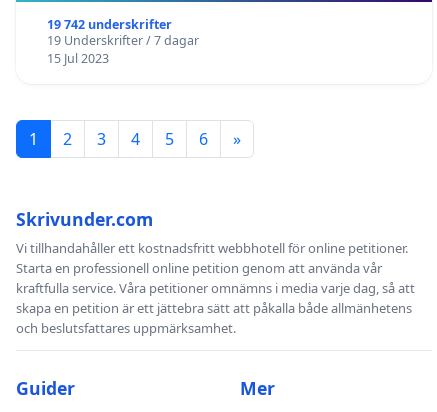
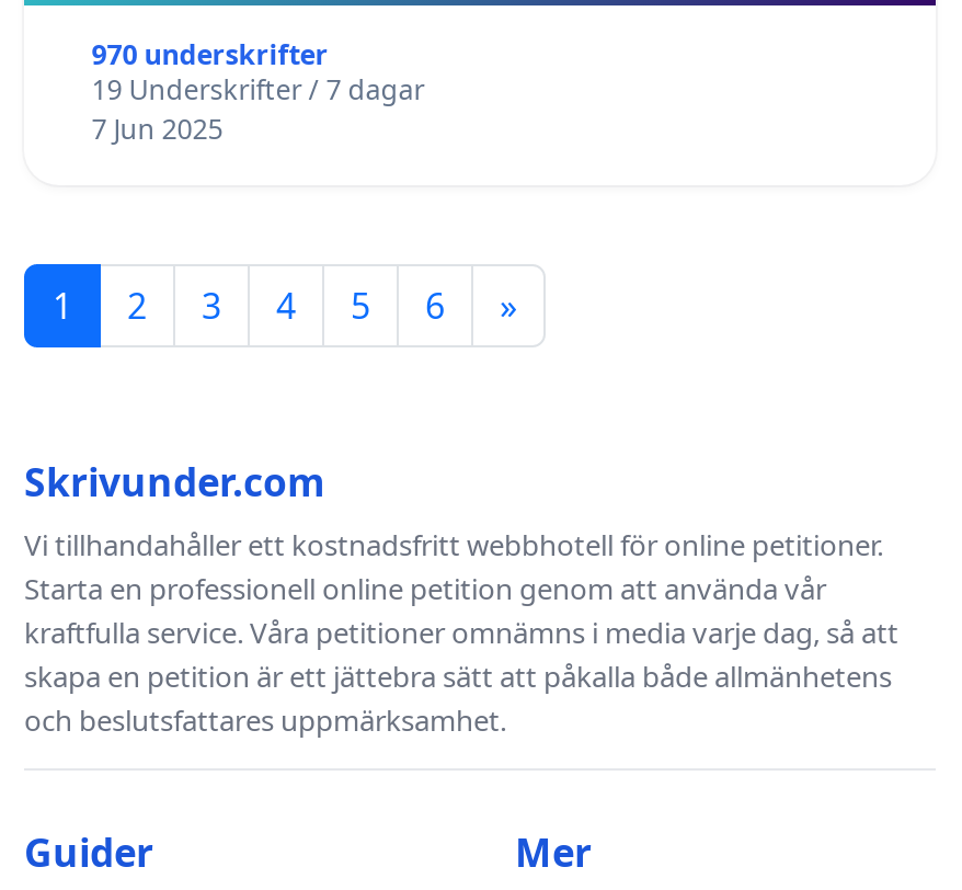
- 19 742 underskrifter
+ 970 underskrifter

- 15 Jul 2023
+ 7 Jun 2025
